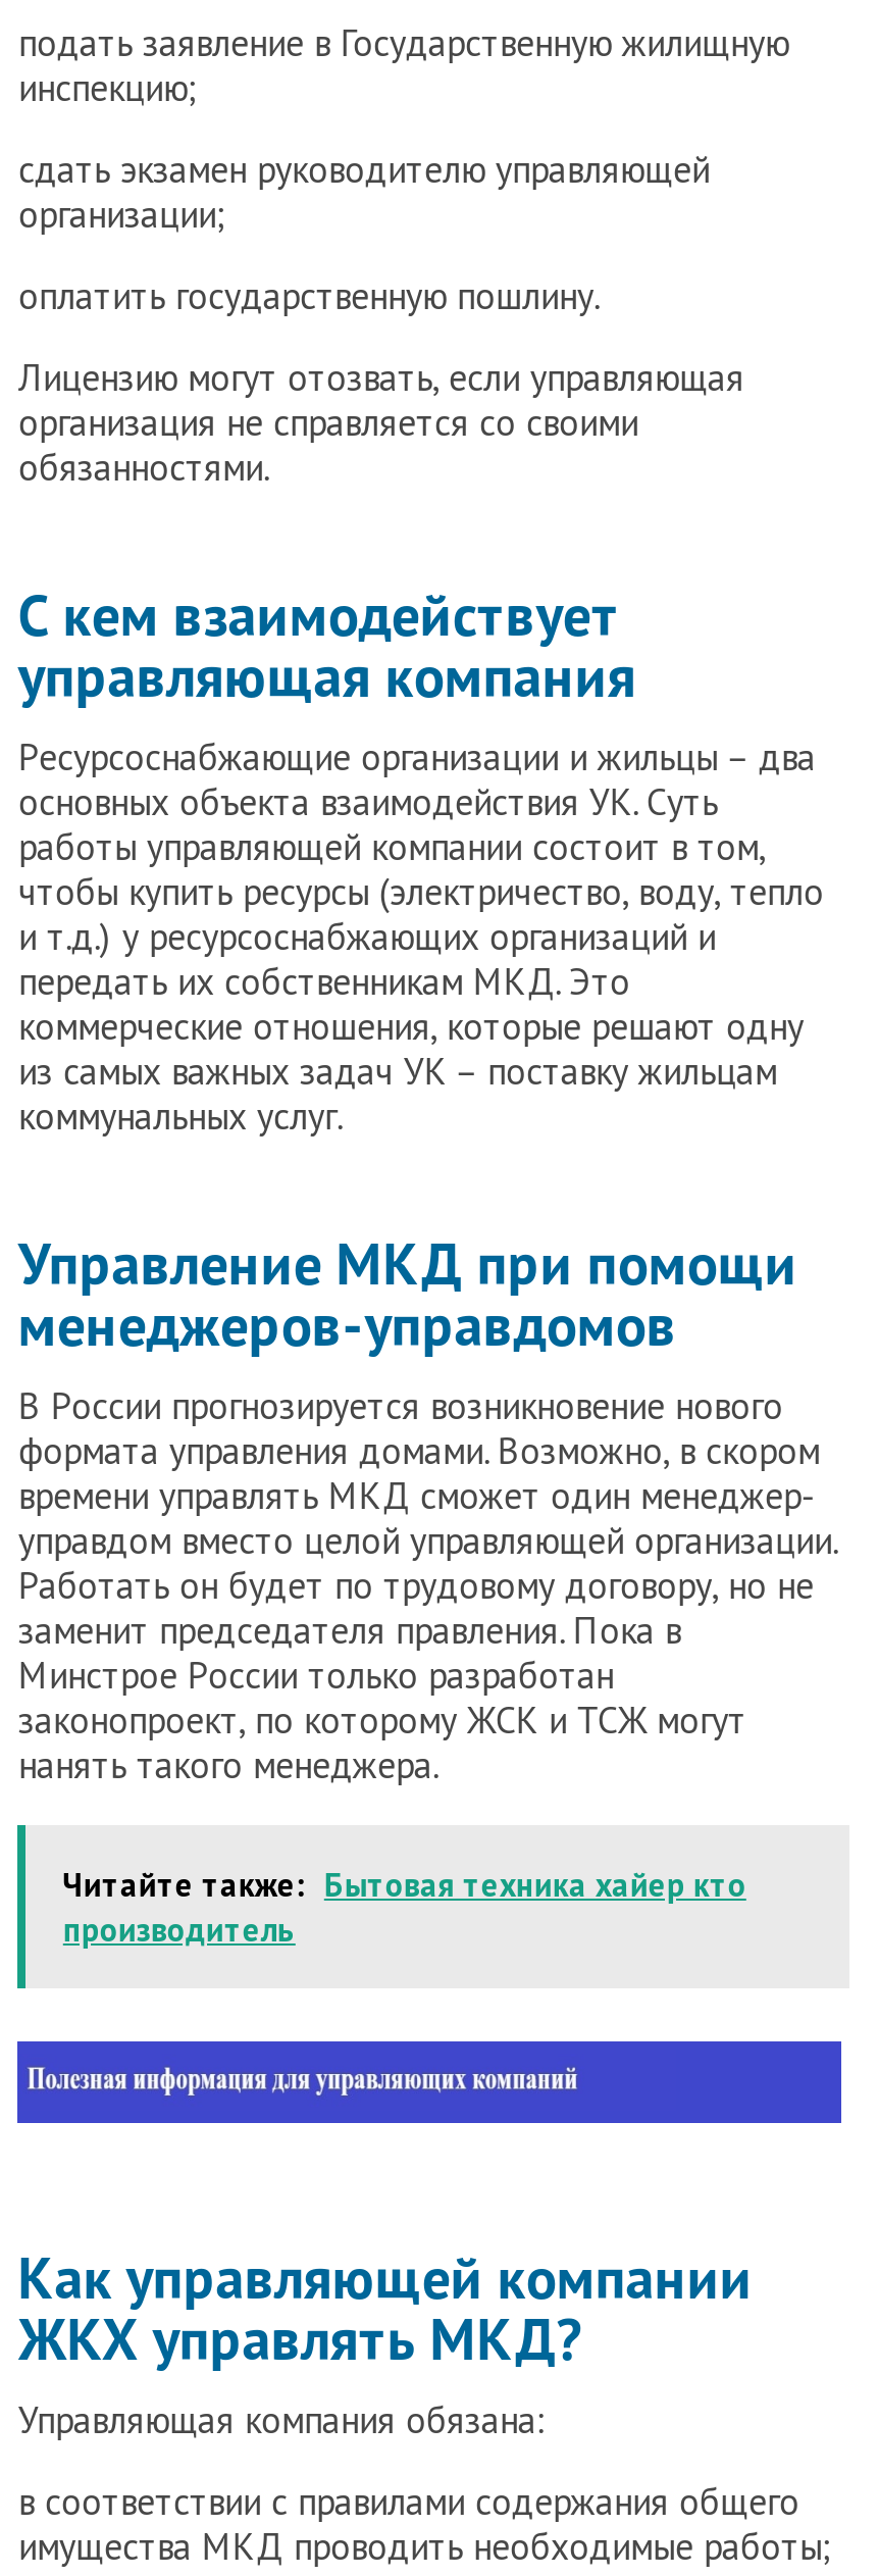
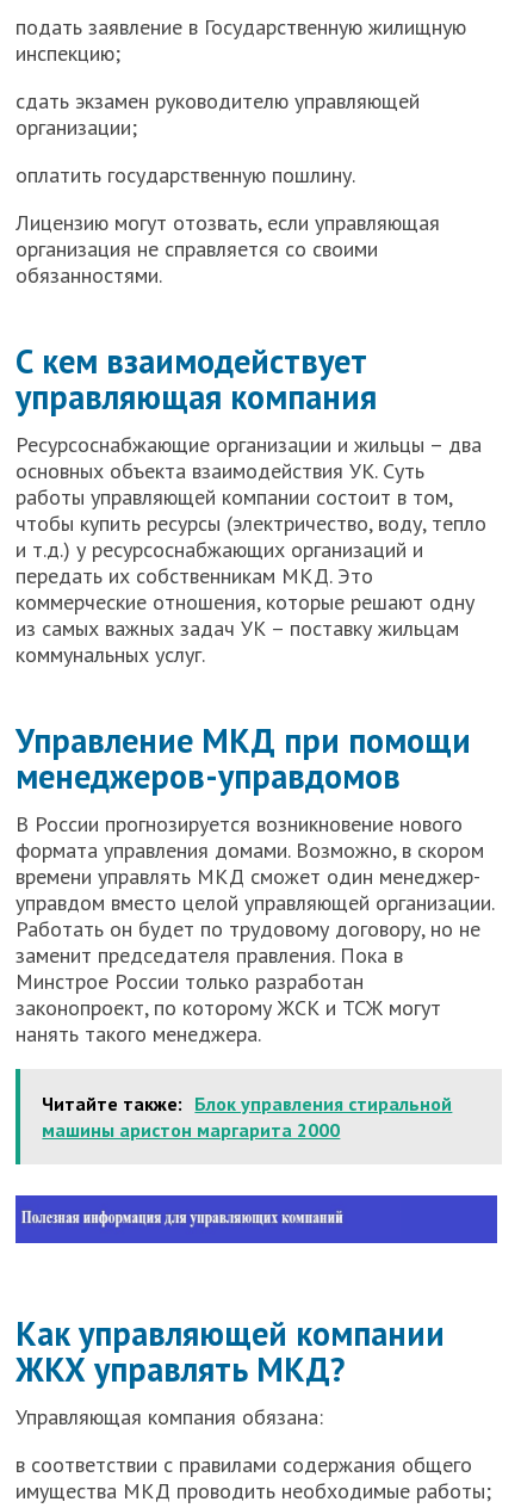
- Читайте также: Бытовая техника хайер кто
- производитель
+ Читайте также: Блок управления стиральной
+ машины аристон маргарита 2000
